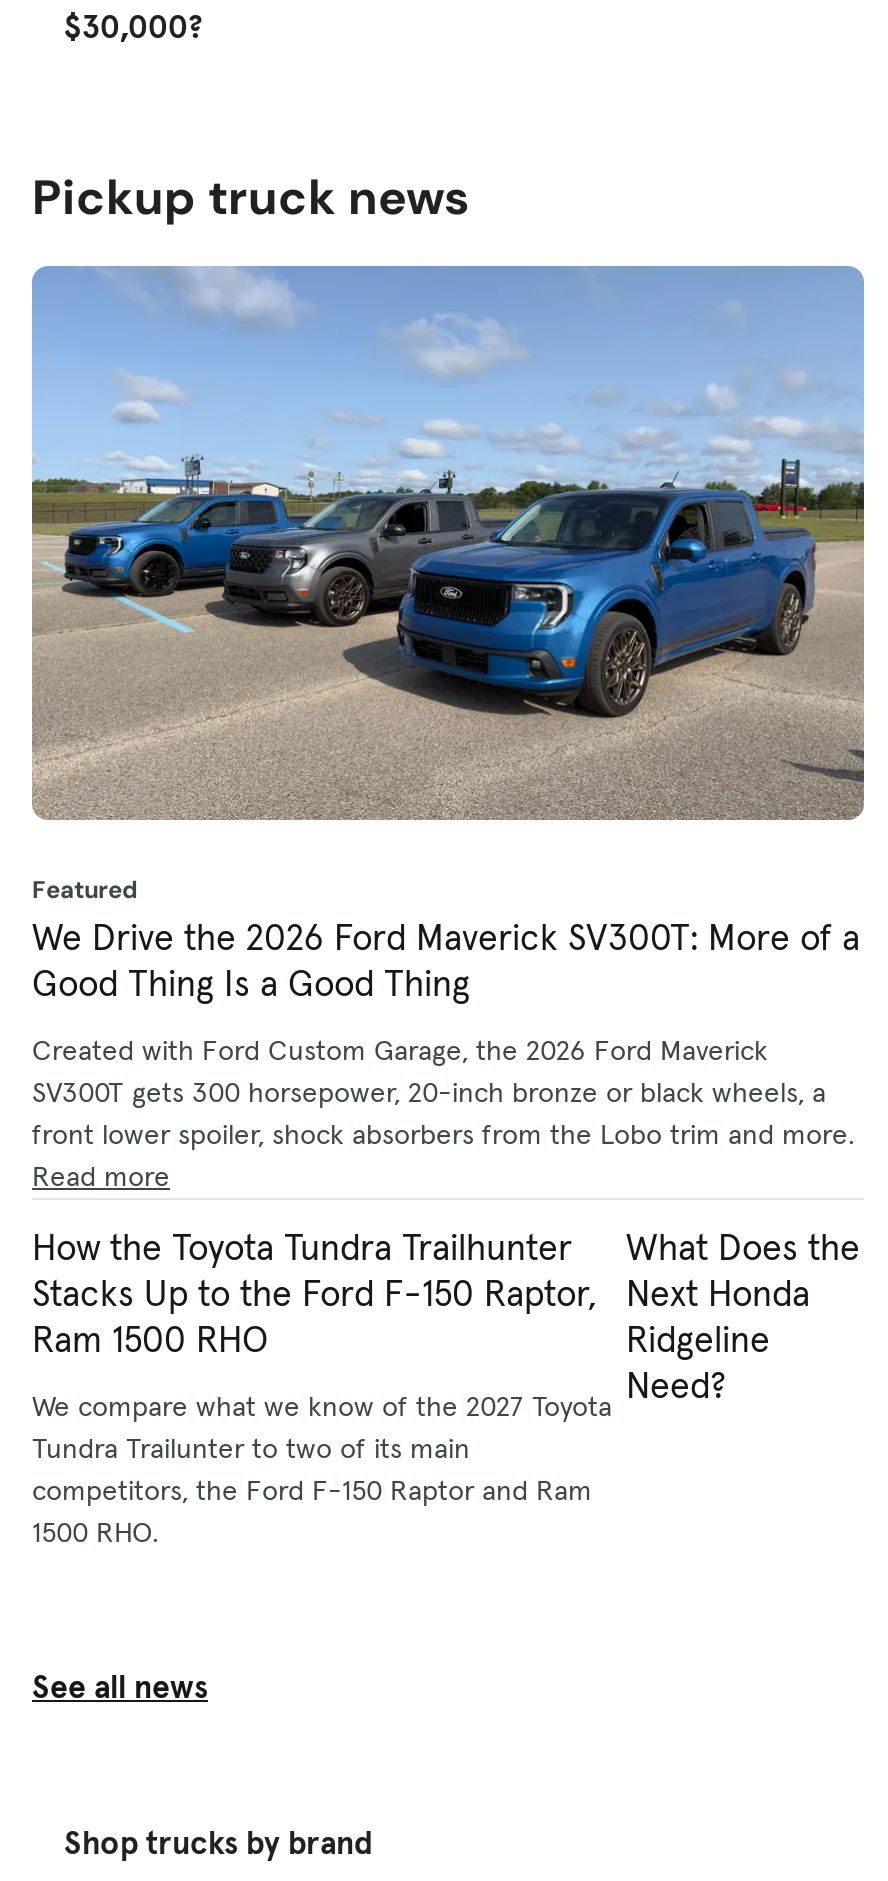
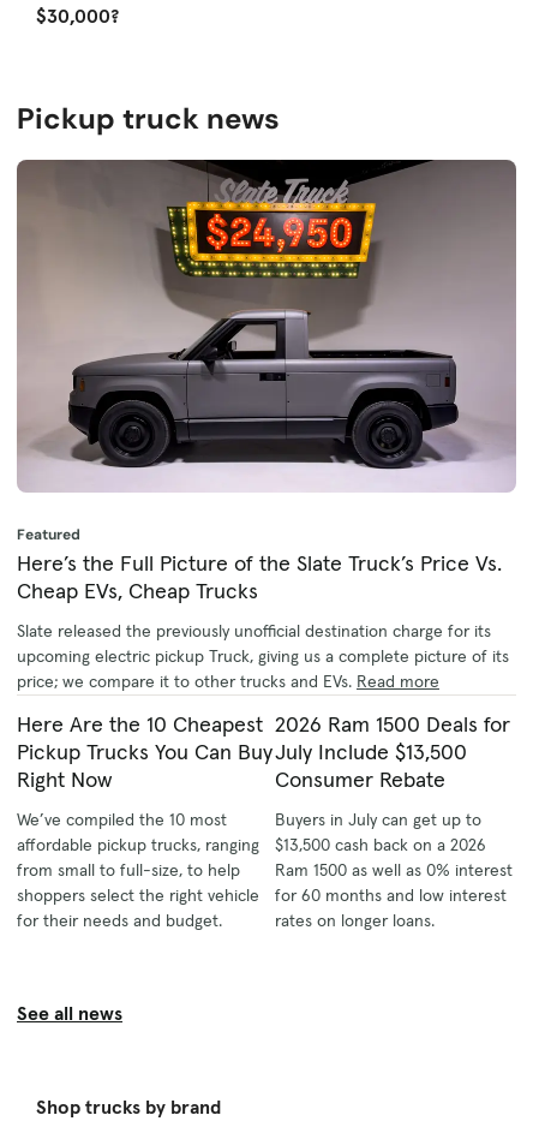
- [image]
+ [image]

- We Drive the 2026 Ford Maverick SV300T: More of a
- Good Thing Is a Good Thing
- Created with Ford Custom Garage, the 2026 Ford Maverick
- SV300T gets 300 horsepower, 20-inch bronze or black wheels, a
- front lower spoiler, shock absorbers from the Lobo trim and more.
- Read more
- How the Toyota Tundra Trailhunter
- Stacks Up to the Ford F-150 Raptor,
- Ram 1500 RHO
- We compare what we know of the 2027 Toyota
- Tundra Trailunter to two of its main
- competitors, the Ford F-150 Raptor and Ram
- 1500 RHO.
+ Here’s the Full Picture of the Slate Truck’s Price Vs.
+ Cheap EVs, Cheap Trucks
+ Slate released the previously unofficial destination charge for its
+ upcoming electric pickup Truck, giving us a complete picture of its
+ price; we compare it to other trucks and EVs. Read more
+ Here Are the 10 Cheapest
+ Pickup Trucks You Can Buy
+ Right Now
+ We’ve compiled the 10 most
+ affordable pickup trucks, ranging
+ from small to full-size, to help
+ shoppers select the right vehicle
+ for their needs and budget.

- What Does the
- Next Honda
- Ridgeline
- Need?
+ 2026 Ram 1500 Deals for
+ July Include $13,500
+ Consumer Rebate
+ Buyers in July can get up to
+ $13,500 cash back on a 2026
+ Ram 1500 as well as 0% interest
+ for 60 months and low interest
+ rates on longer loans.
